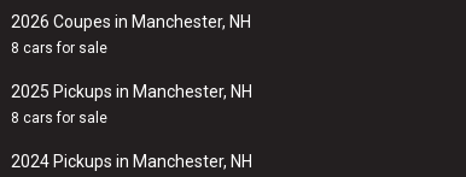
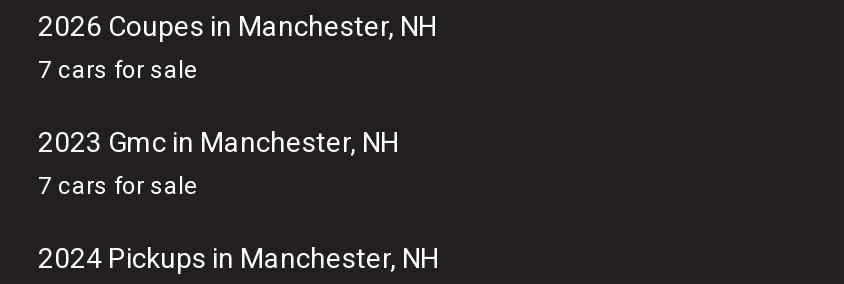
- 8 cars for sale
+ 7 cars for sale

- 2025 Pickups in Manchester, NH
+ 2023 Gmc in Manchester, NH

- 8 cars for sale
+ 7 cars for sale
